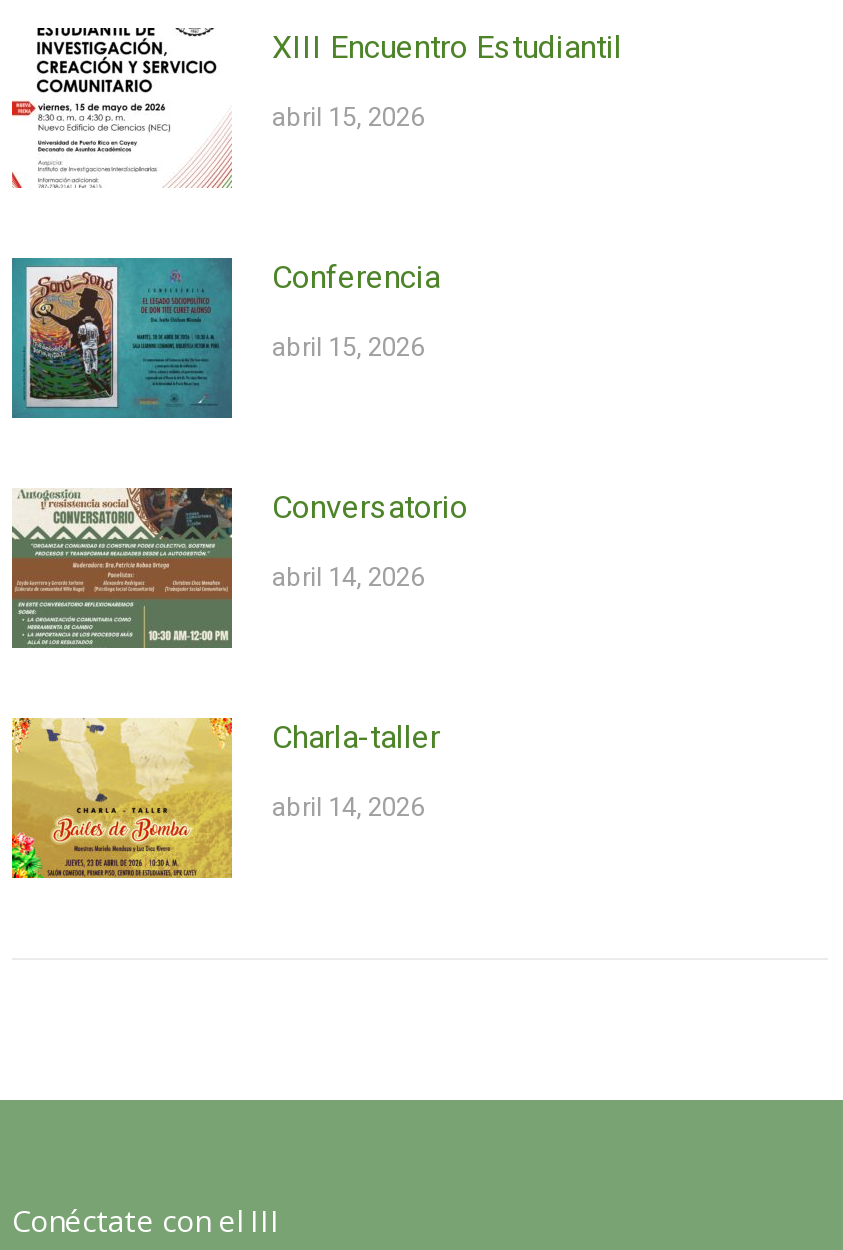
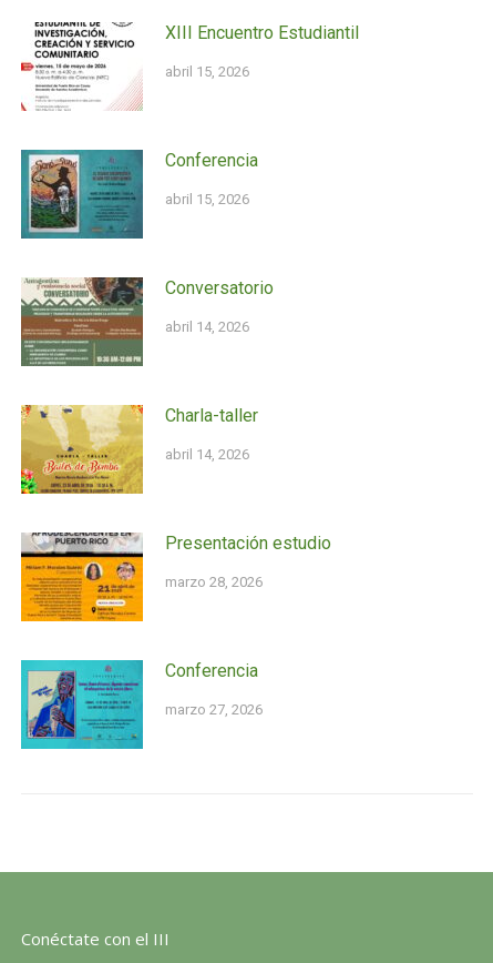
+ [image]
+ Presentación estudio
+ marzo 28, 2026

+ [image]
+ Conferencia
+ marzo 27, 2026
